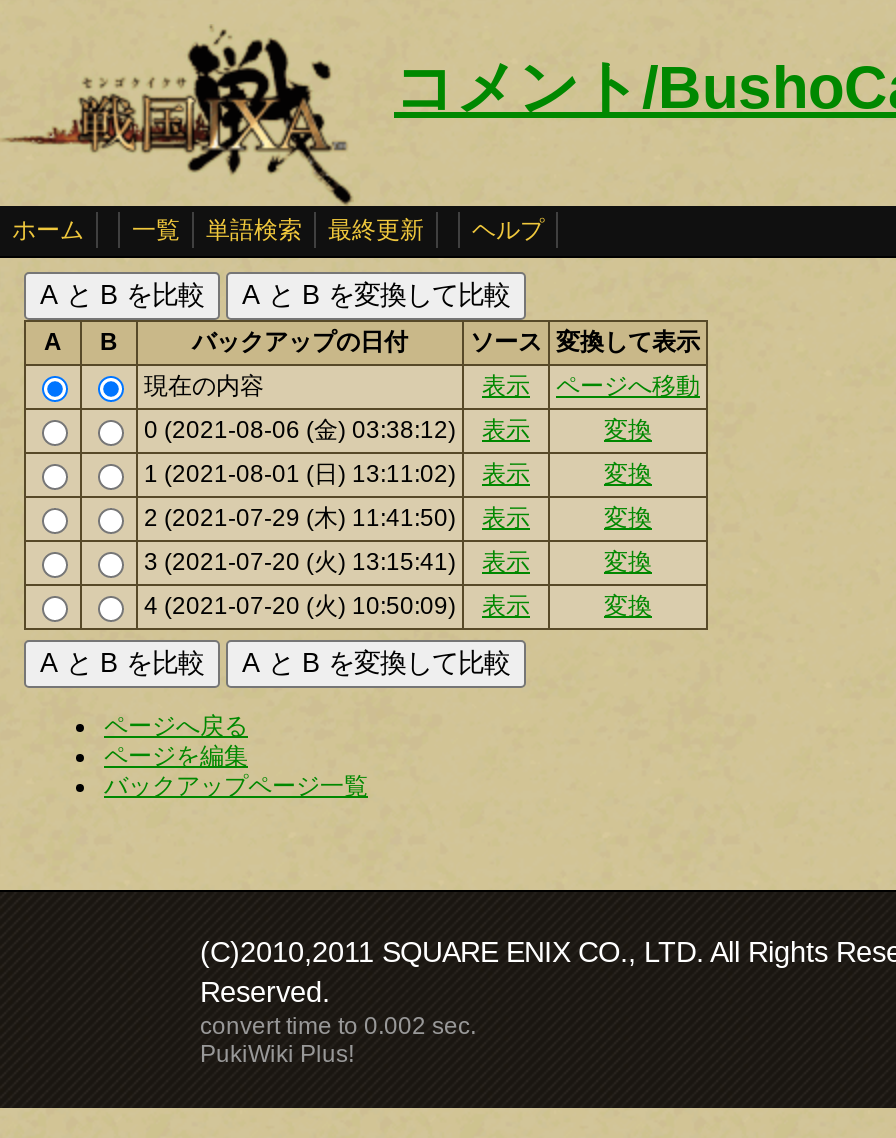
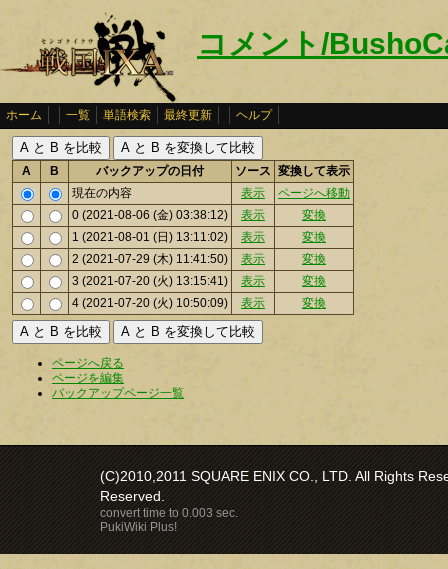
- convert time to 0.002 sec.
+ convert time to 0.003 sec.
